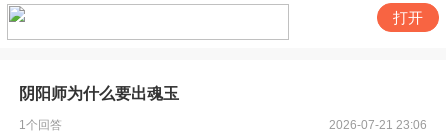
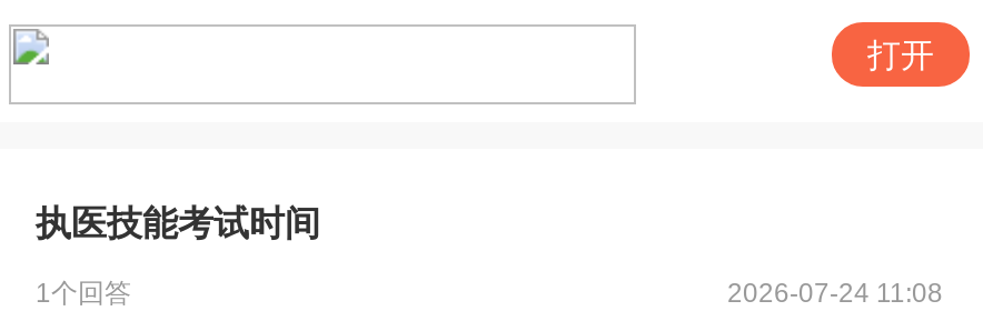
- 阴阳师为什么要出魂玉
+ 执医技能考试时间

- 2026-07-21 23:06
+ 2026-07-24 11:08
